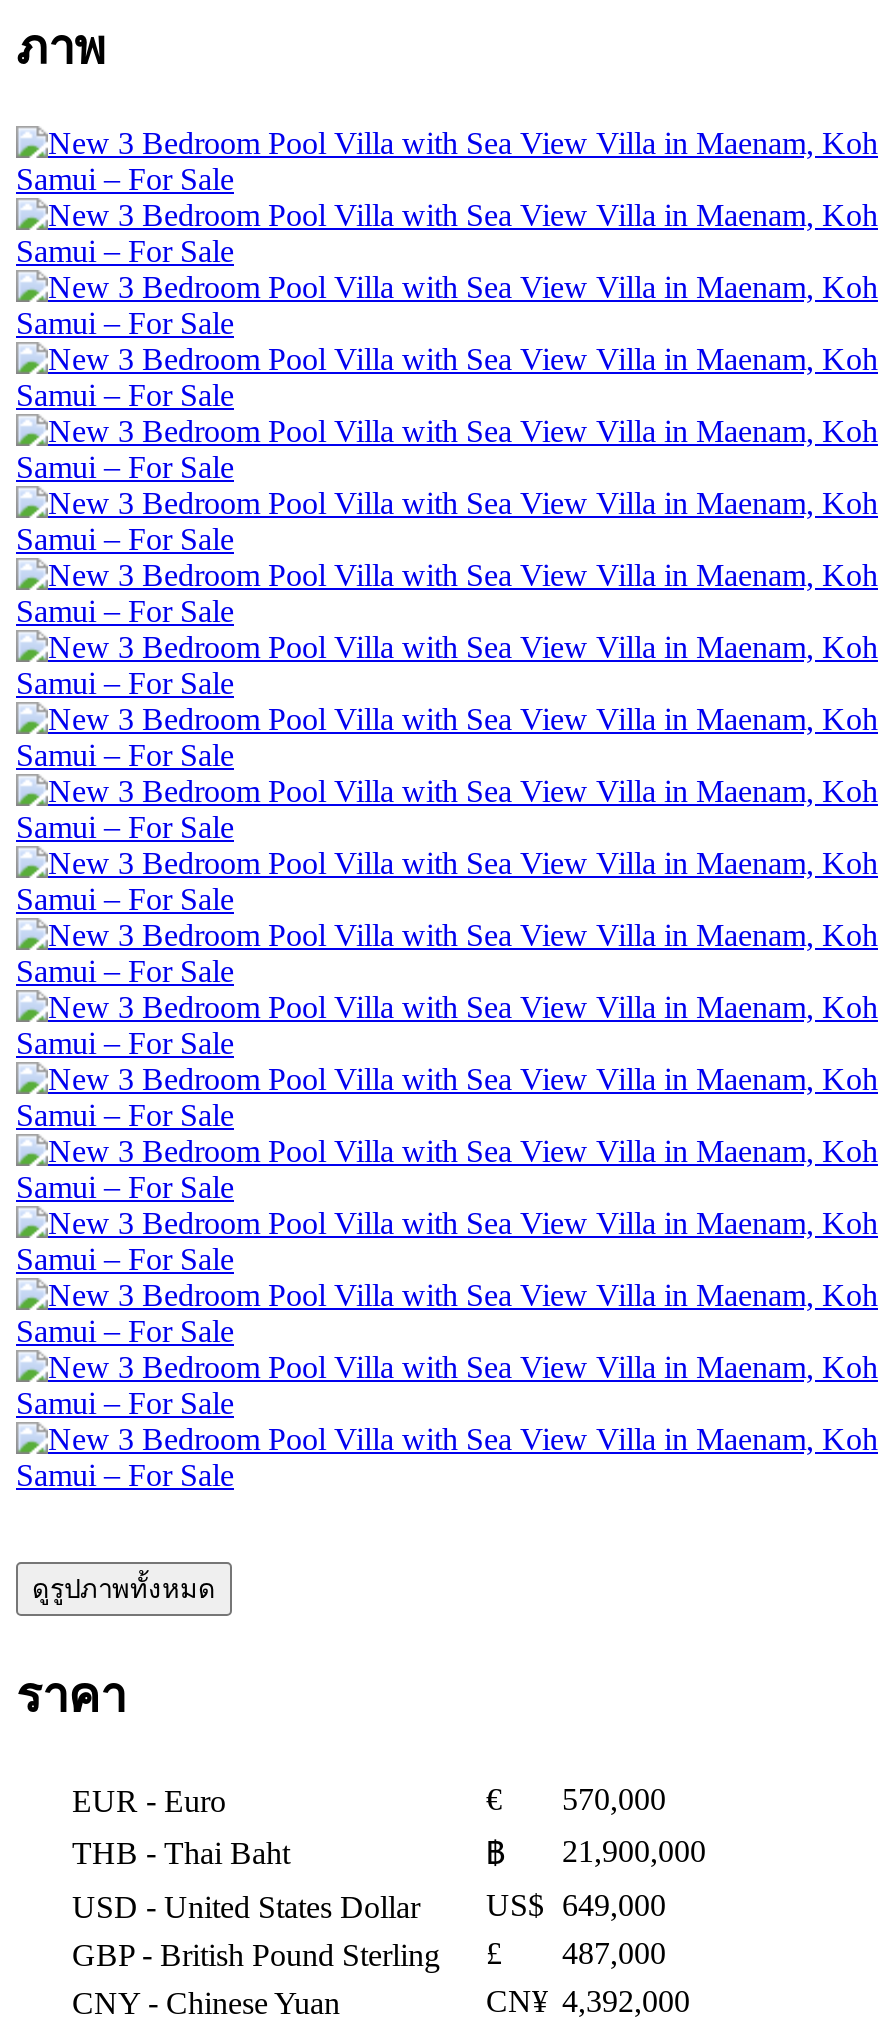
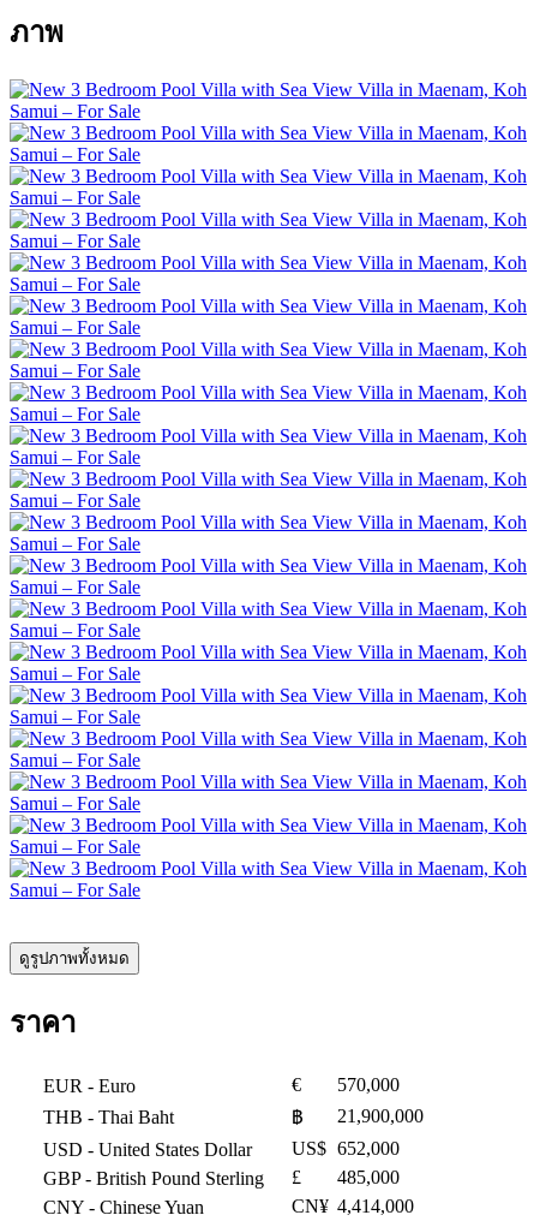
- USD - United States Dollar US$ 649,000
+ USD - United States Dollar US$ 652,000

- 487,000
+ 485,000

- CN¥ 4,392,000
+ CN¥ 4,414,000
